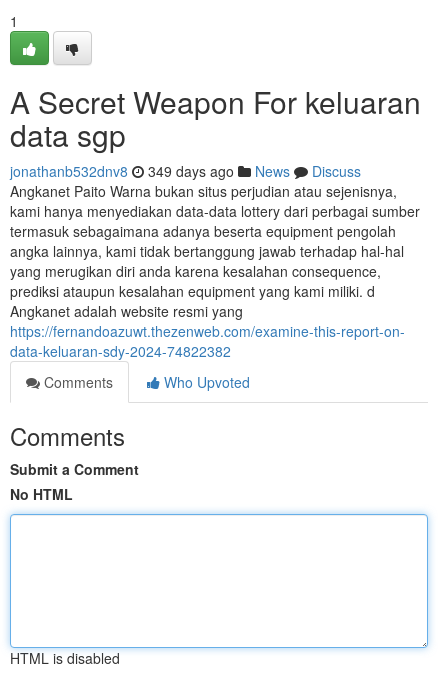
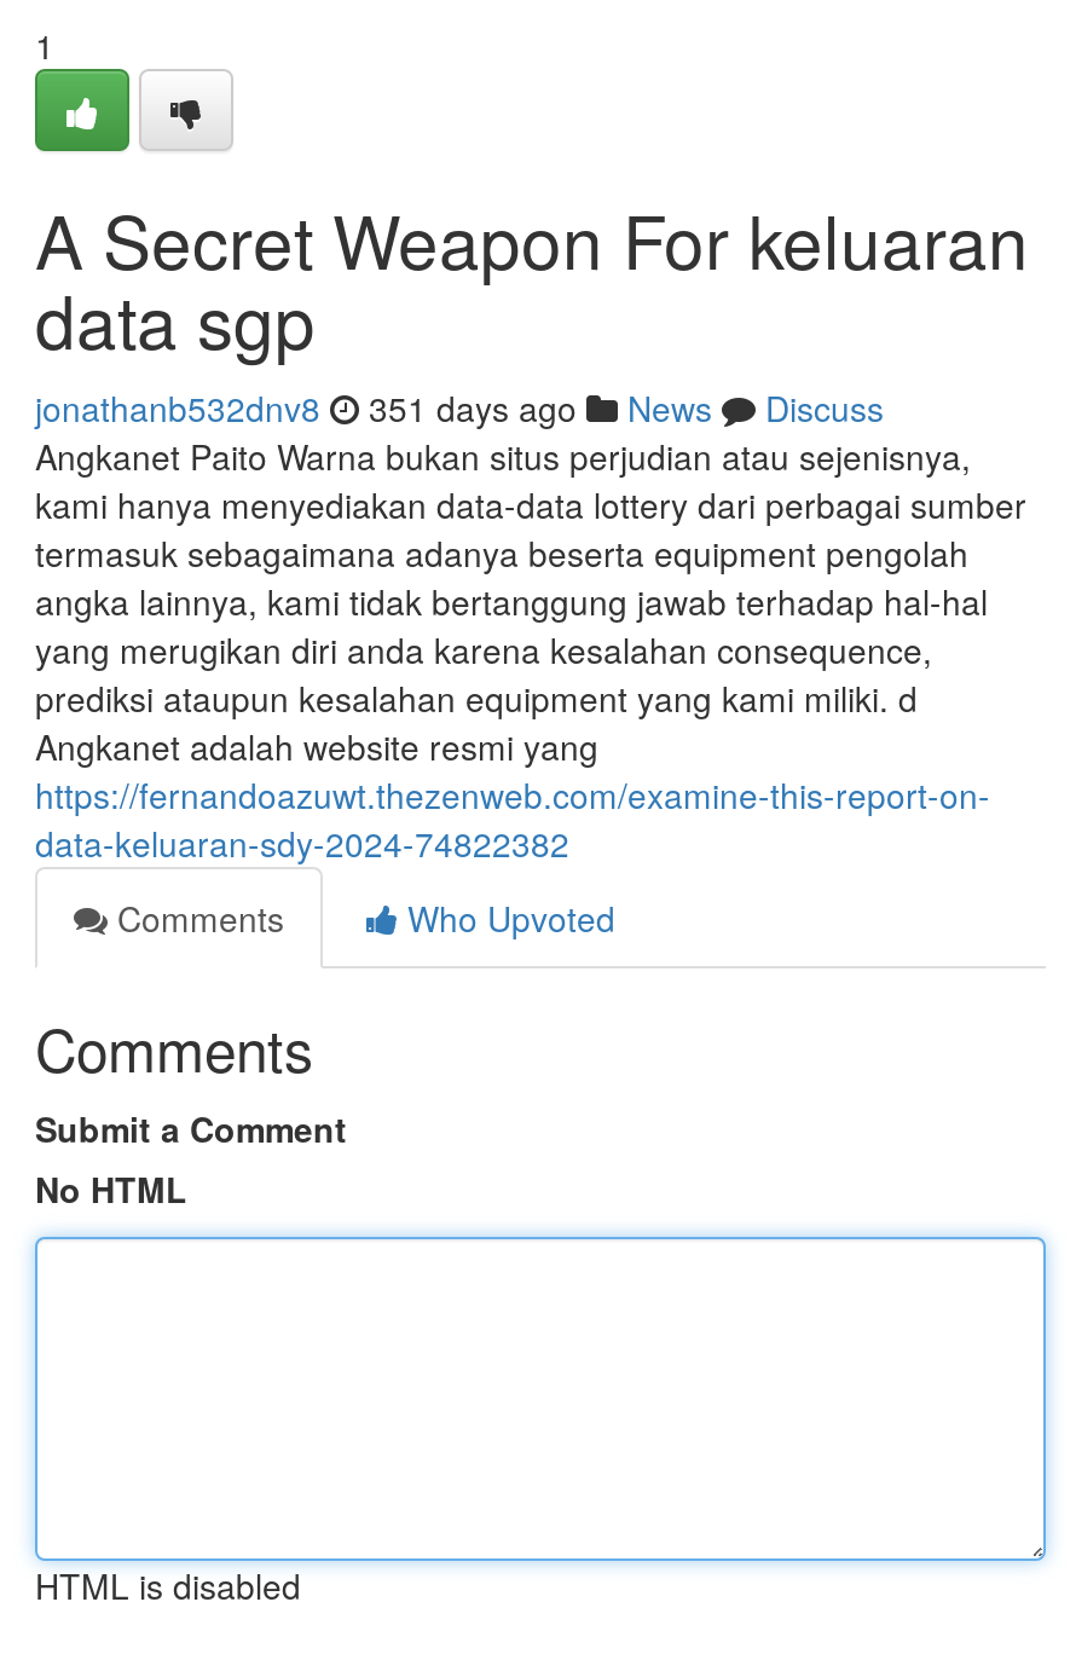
- jonathanb532dnv8 349 days ago News Discuss
+ jonathanb532dnv8 351 days ago News Discuss
